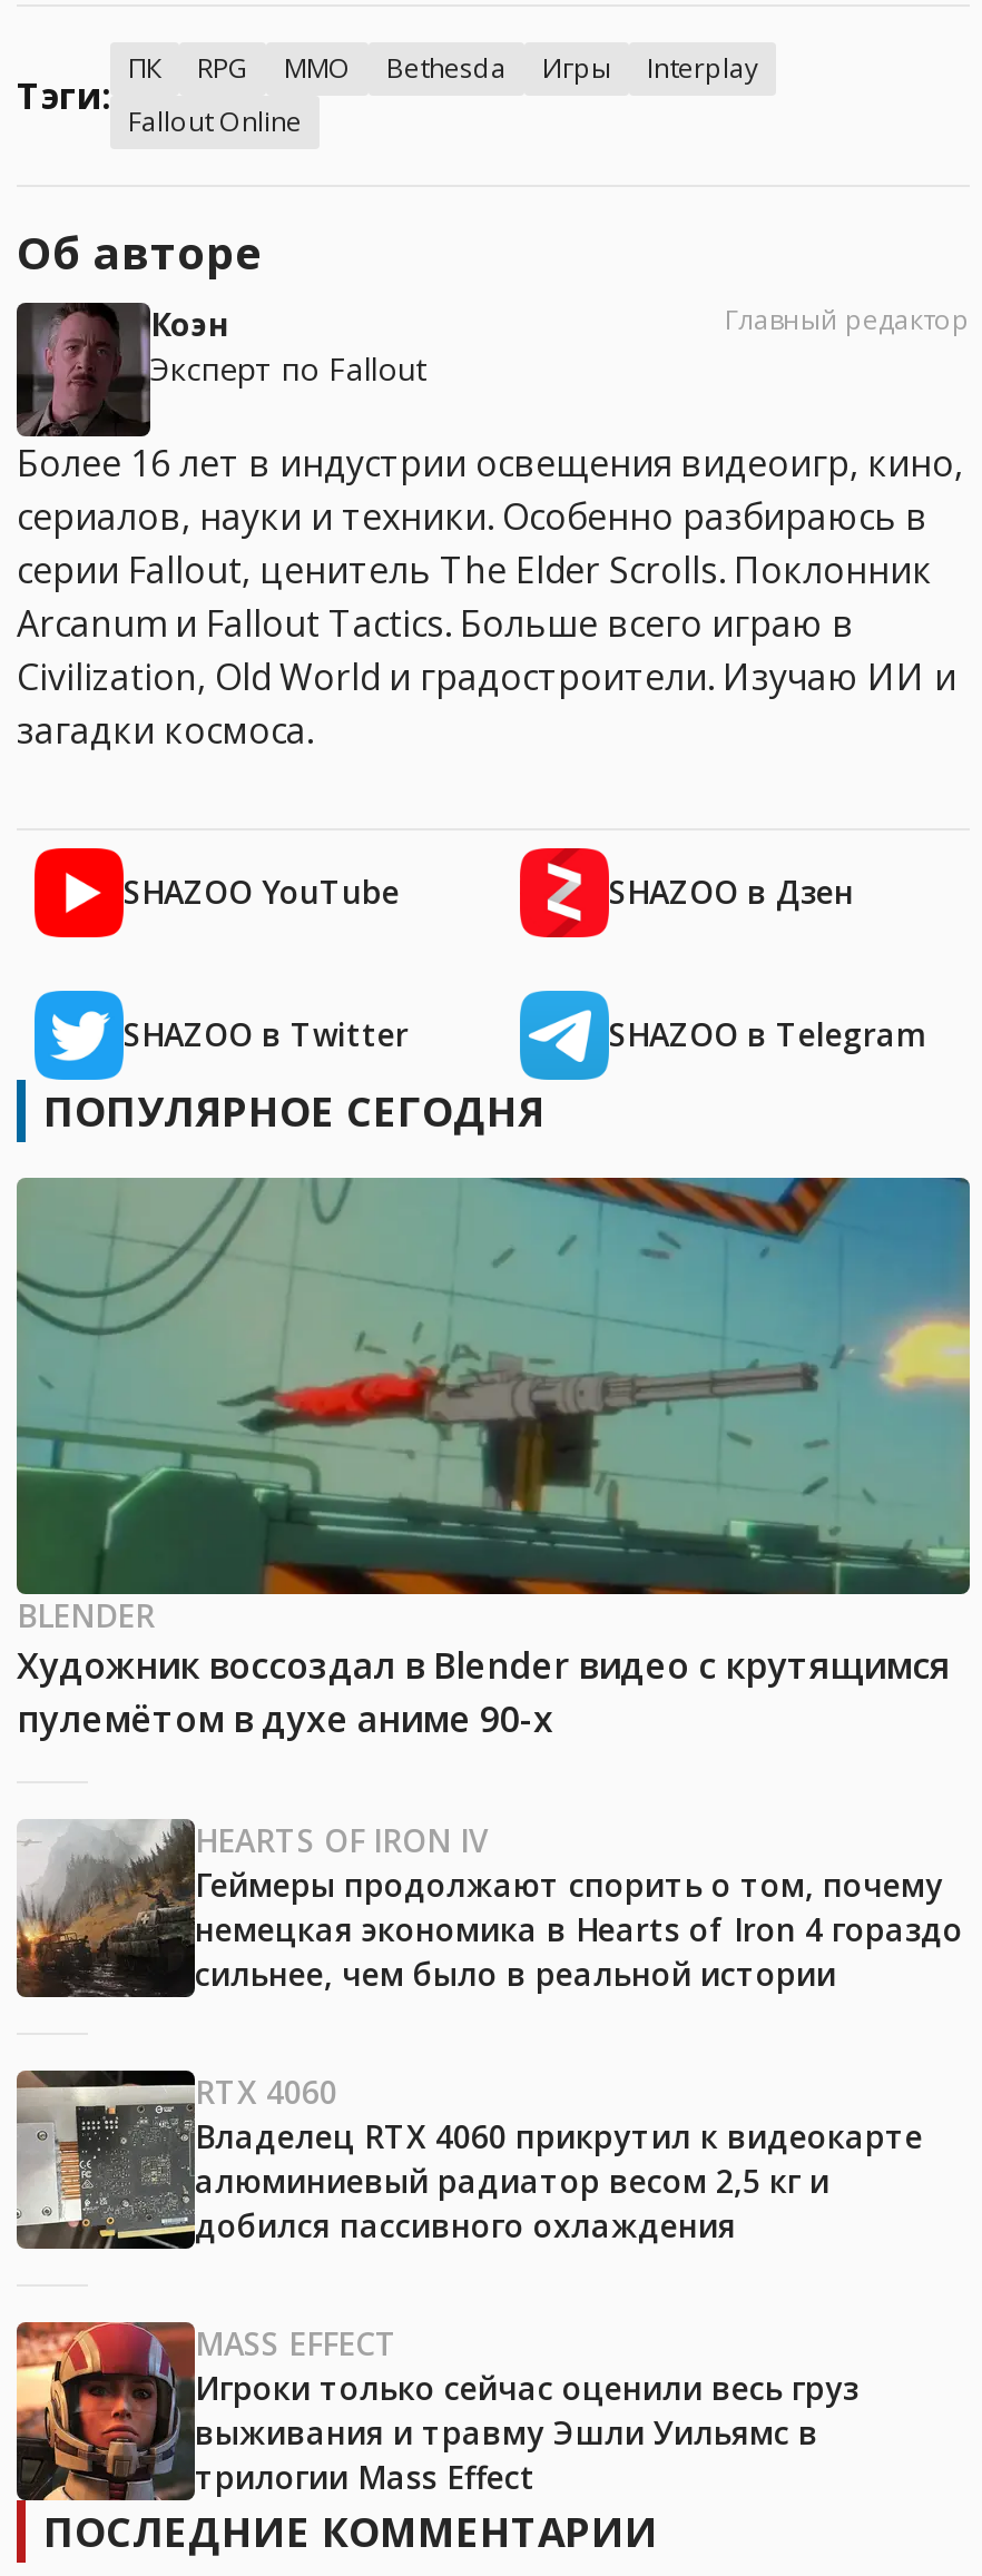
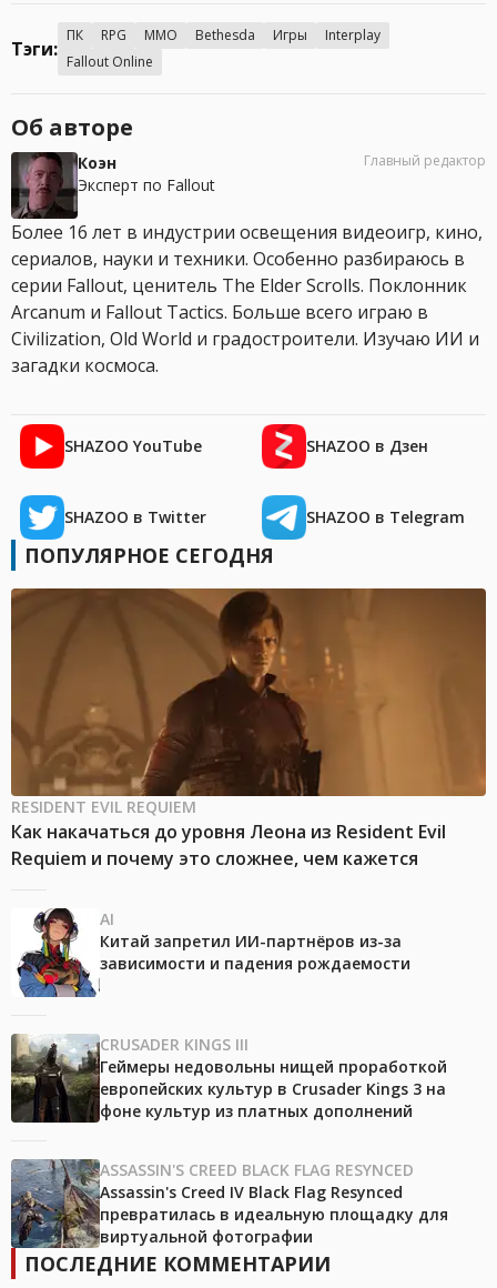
- [image]
- BLENDER
- Художник воссоздал в Blender видео с крутящимся
- пулемётом в духе аниме 90-х
+ [image]
+ RESIDENT EVIL REQUIEM
+ Как накачаться до уровня Леона из Resident Evil
+ Requiem и почему это сложнее, чем кажется

- [image]
- HEARTS OF IRON IV
- Геймеры продолжают спорить о том, почему
- немецкая экономика в Hearts of Iron 4 гораздо
- сильнее, чем было в реальной истории
+ [image]
+ AI
+ Китай запретил ИИ-партнёров из-за
+ зависимости и падения рождаемости

- [image]
- RTX 4060
- Владелец RTX 4060 прикрутил к видеокарте
- алюминиевый радиатор весом 2,5 кг и
- добился пассивного охлаждения
+ [image]
+ CRUSADER KINGS III
+ Геймеры недовольны нищей проработкой
+ европейских культур в Crusader Kings 3 на
+ фоне культур из платных дополнений

- [image]
- MASS EFFECT
- Игроки только сейчас оценили весь груз
- выживания и травму Эшли Уильямс в
- трилогии Mass Effect
+ [image]
+ ASSASSIN'S CREED BLACK FLAG RESYNCED
+ Assassin's Creed IV Black Flag Resynced
+ превратилась в идеальную площадку для
+ виртуальной фотографии
